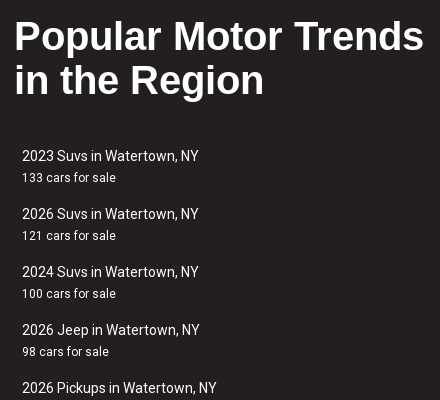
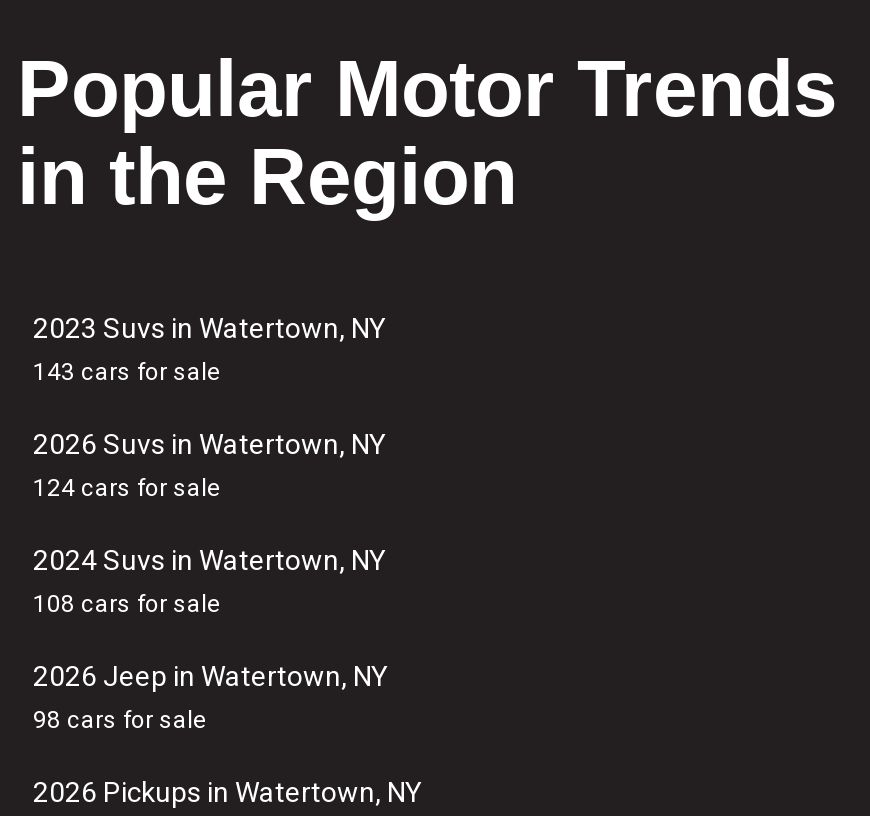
- 133 cars for sale
+ 143 cars for sale

- 121 cars for sale
+ 124 cars for sale

- 100 cars for sale
+ 108 cars for sale
